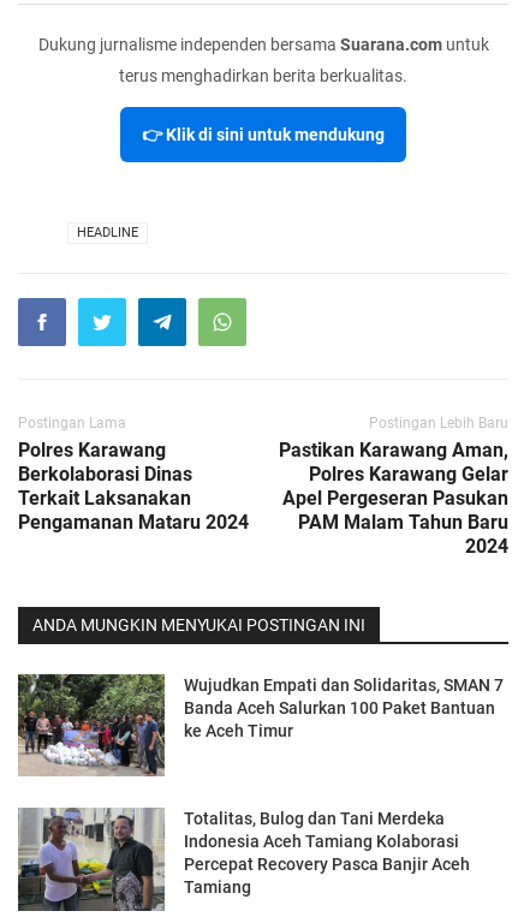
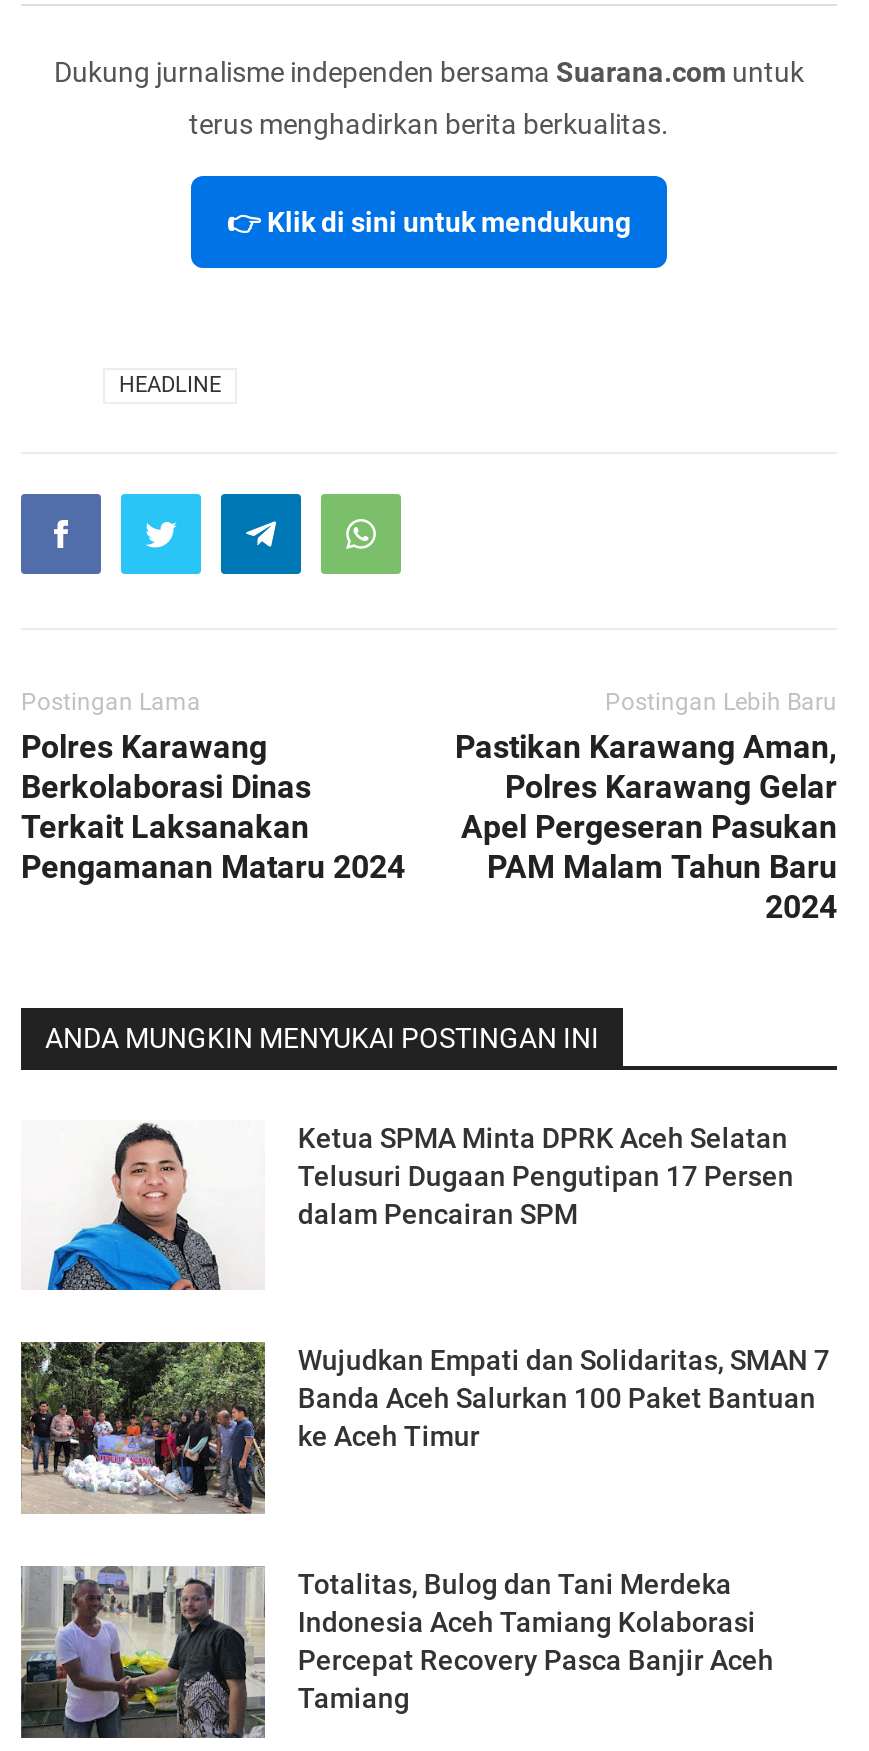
+ [image]
+ Ketua SPMA Minta DPRK Aceh Selatan
+ Telusuri Dugaan Pengutipan 17 Persen
+ dalam Pencairan SPM
